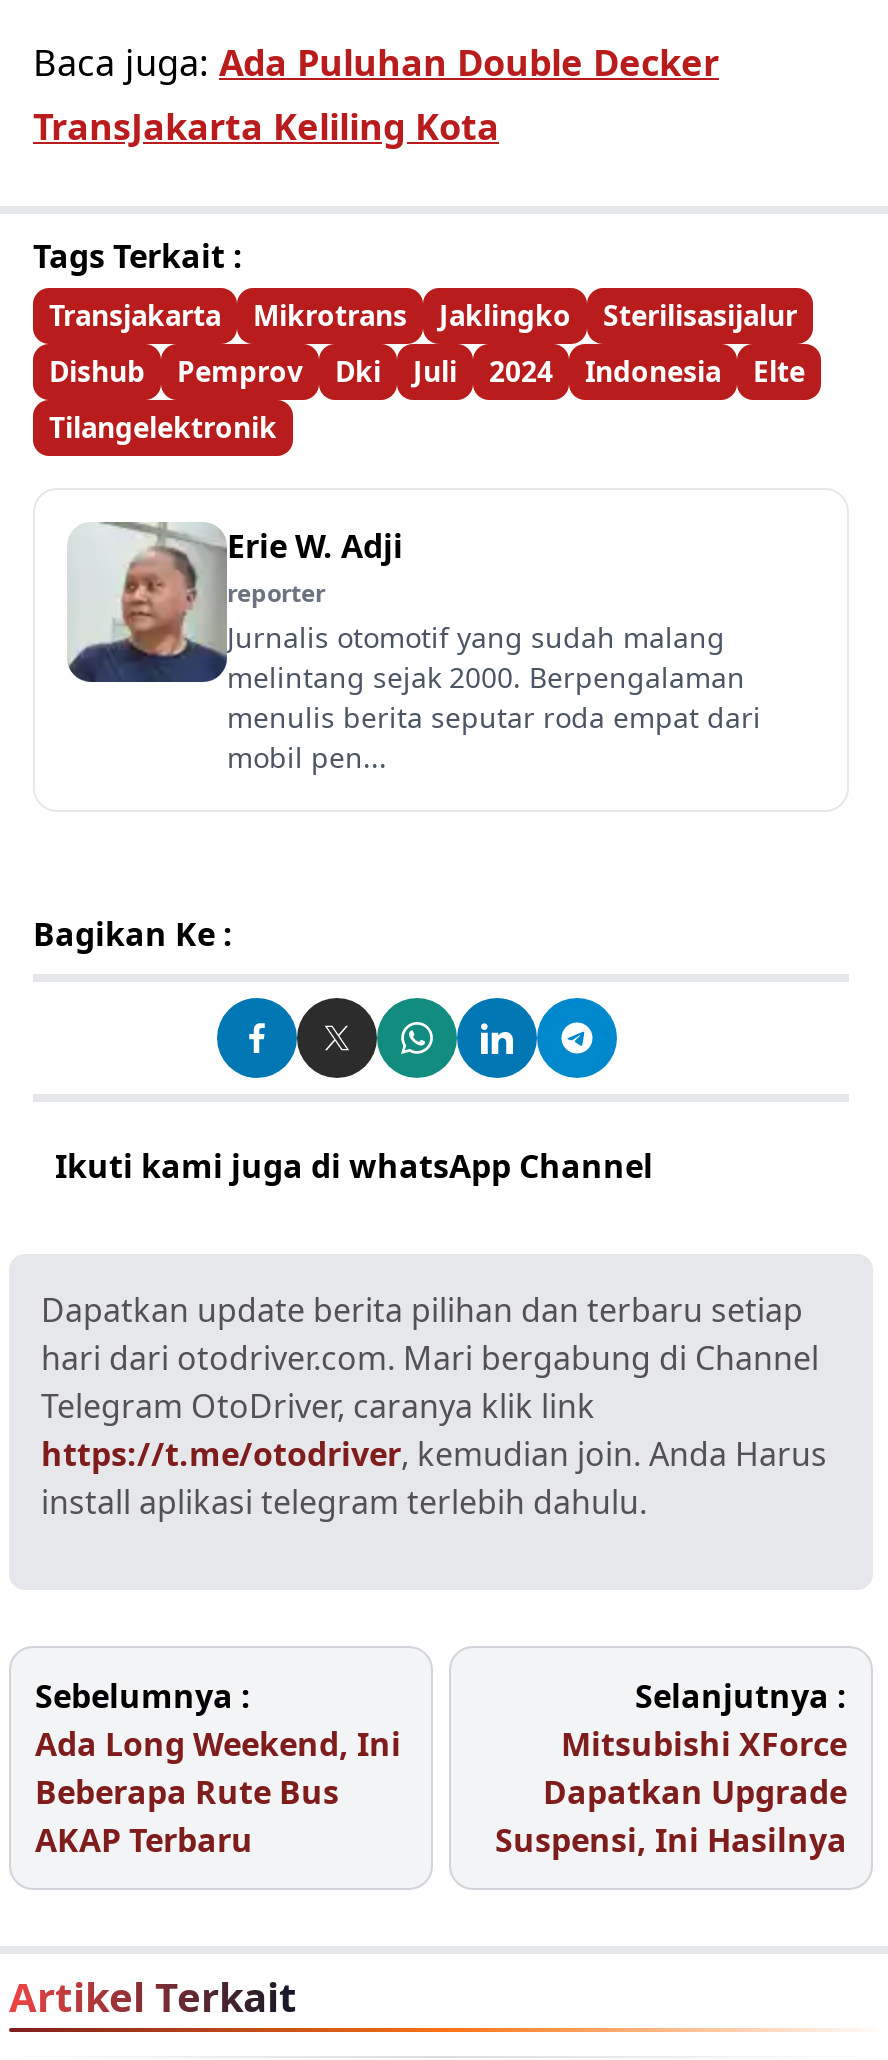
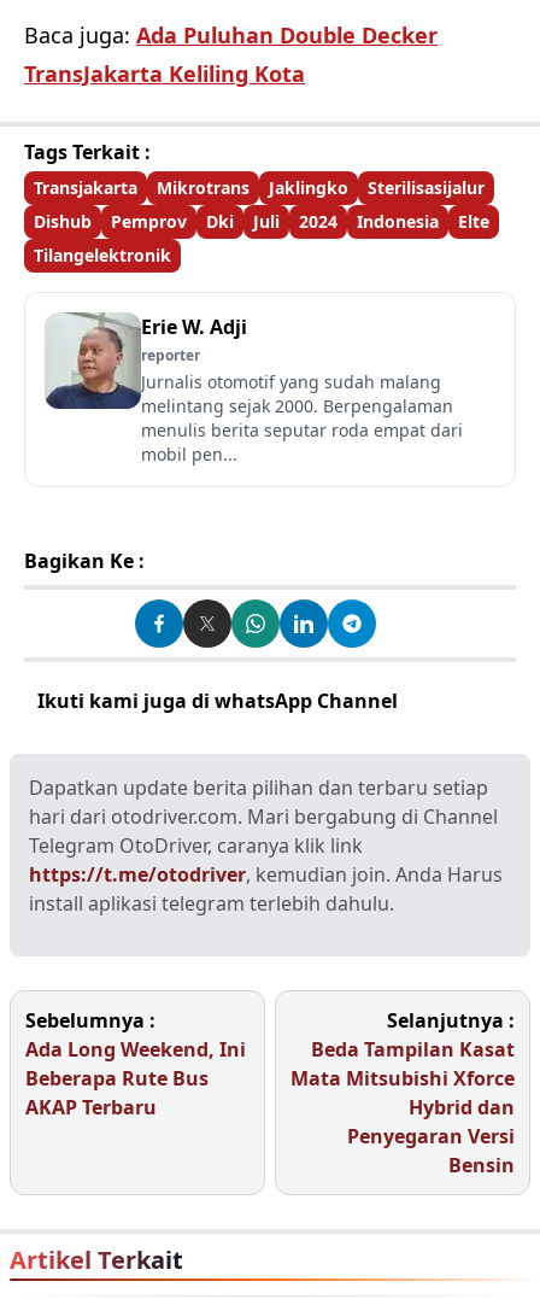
- Mitsubishi XForce
- Dapatkan Upgrade
- Suspensi, Ini Hasilnya
+ Beda Tampilan Kasat
+ Mata Mitsubishi Xforce
+ Hybrid dan
+ Penyegaran Versi
+ Bensin
